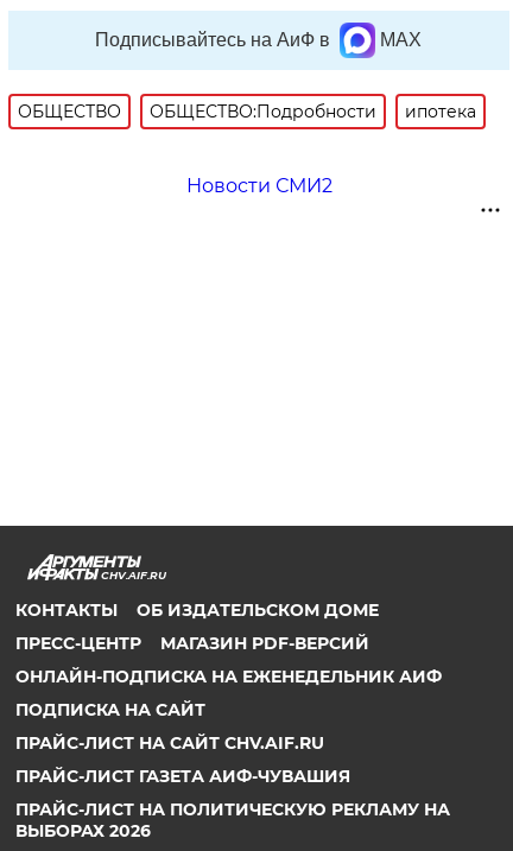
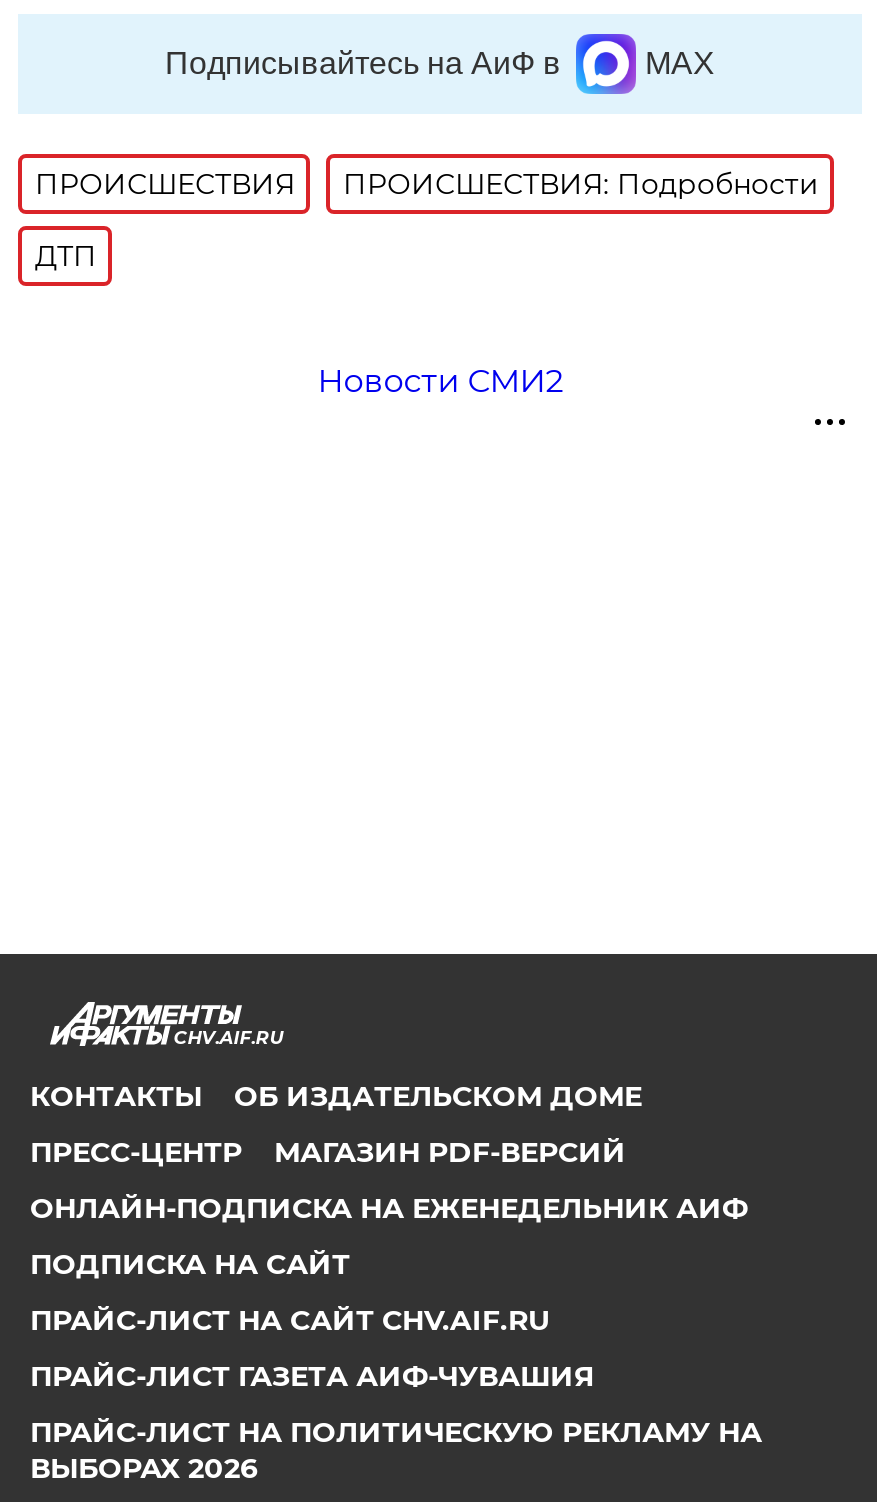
- ОБЩЕСТВО
- ОБЩЕСТВО:Подробности
- ипотека
+ ПРОИСШЕСТВИЯ
+ ПРОИСШЕСТВИЯ: Подробности
+ ДТП
